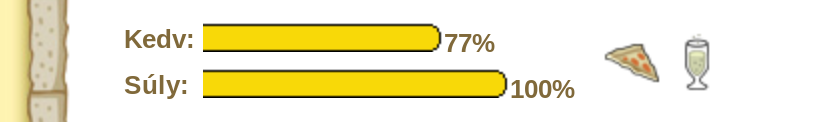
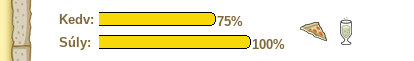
- 77%
+ 75%
